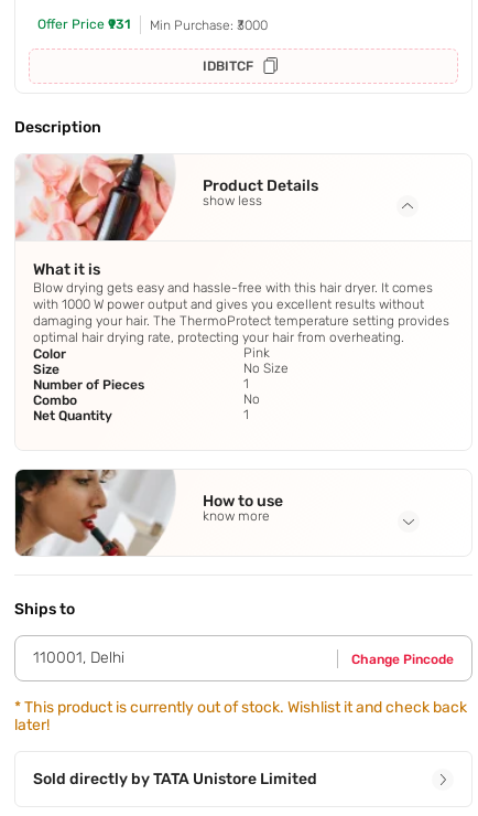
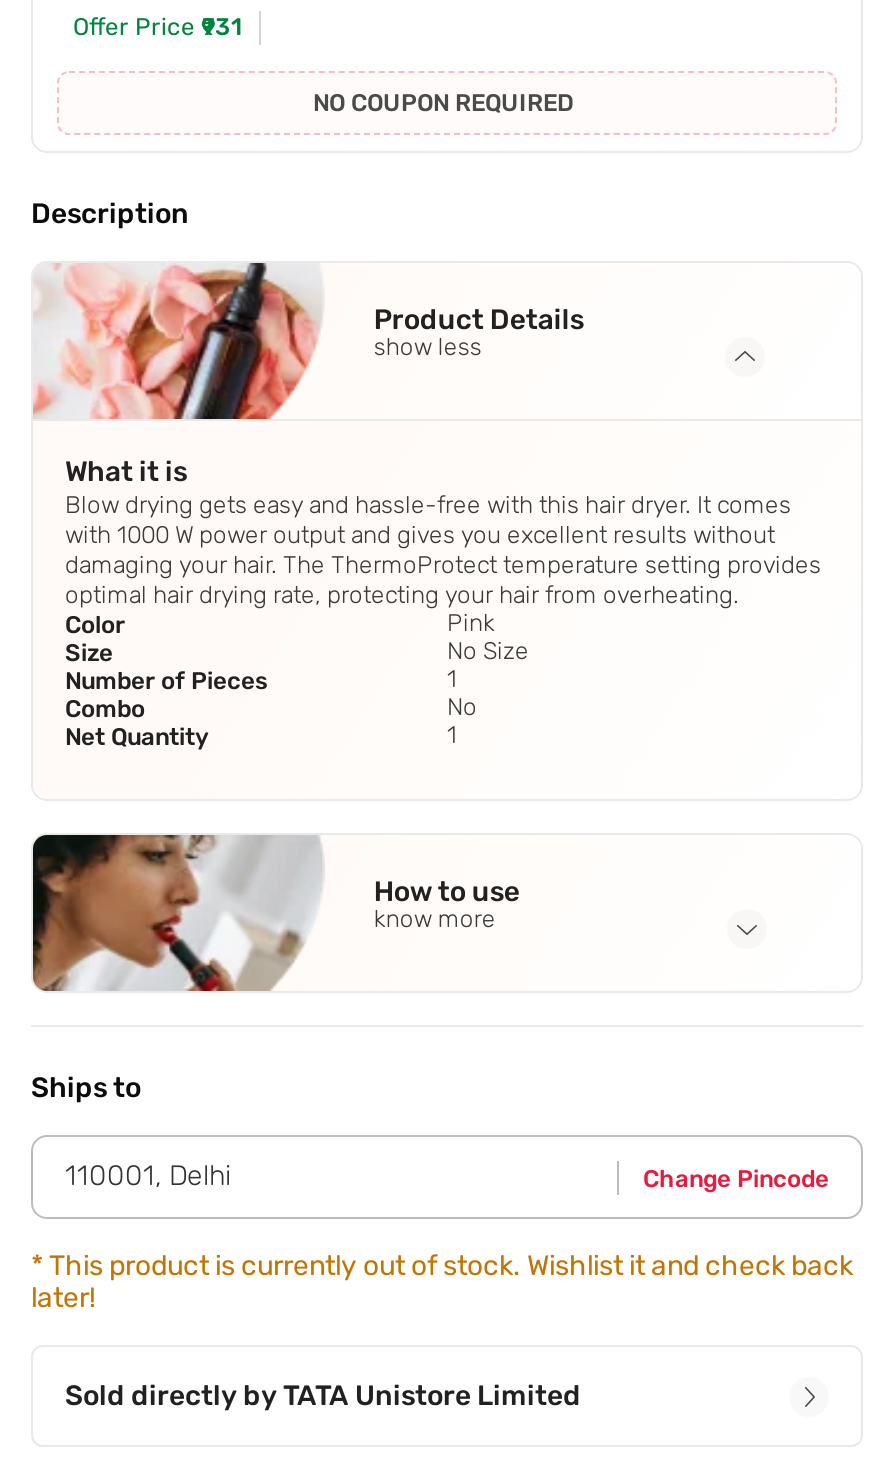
- Min Purchase: ₹3000
- IDBITCF
+ NO COUPON REQUIRED
